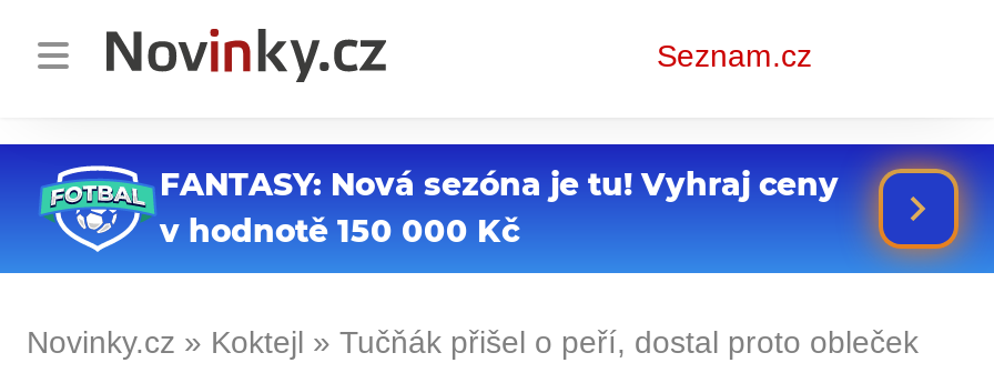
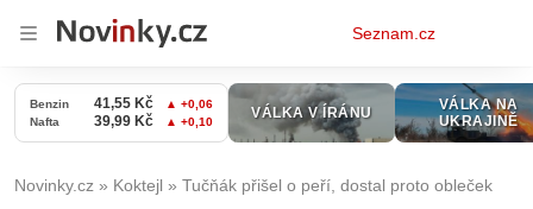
- [image]
+ [image]
